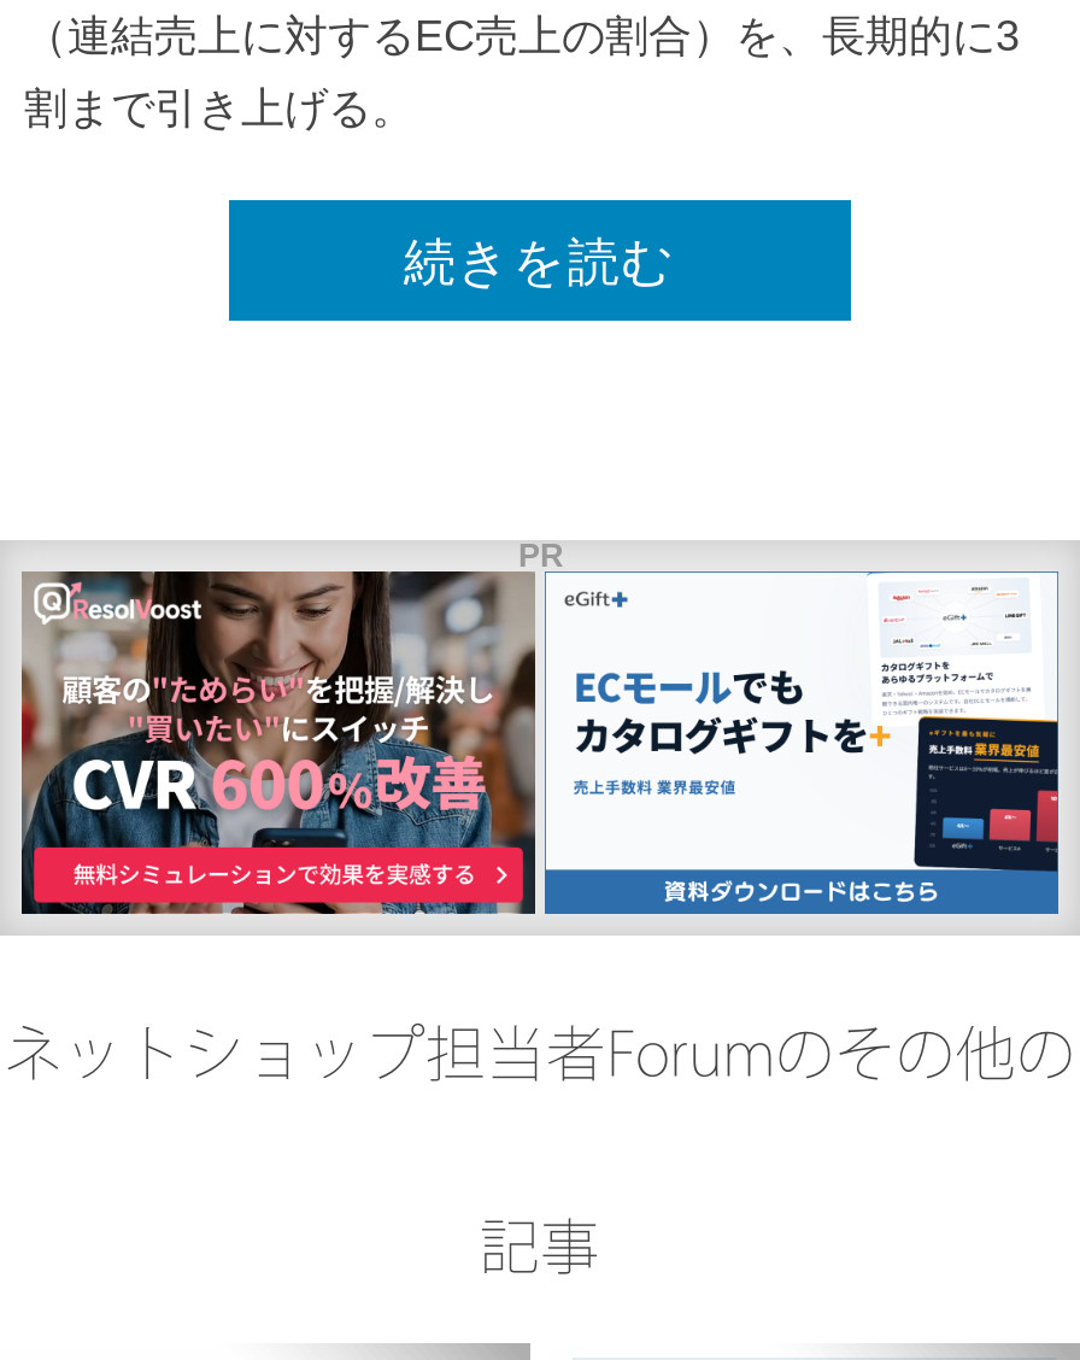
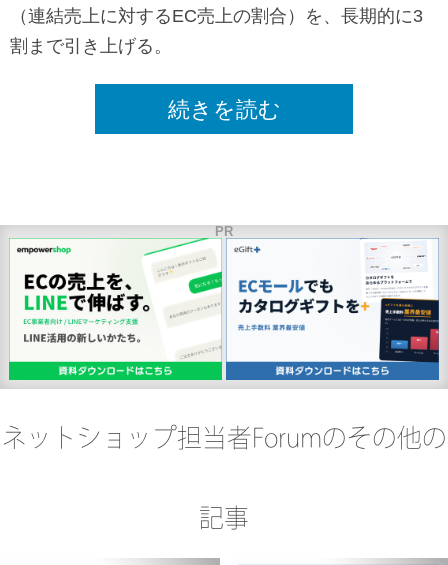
- [image]
+ [image]
